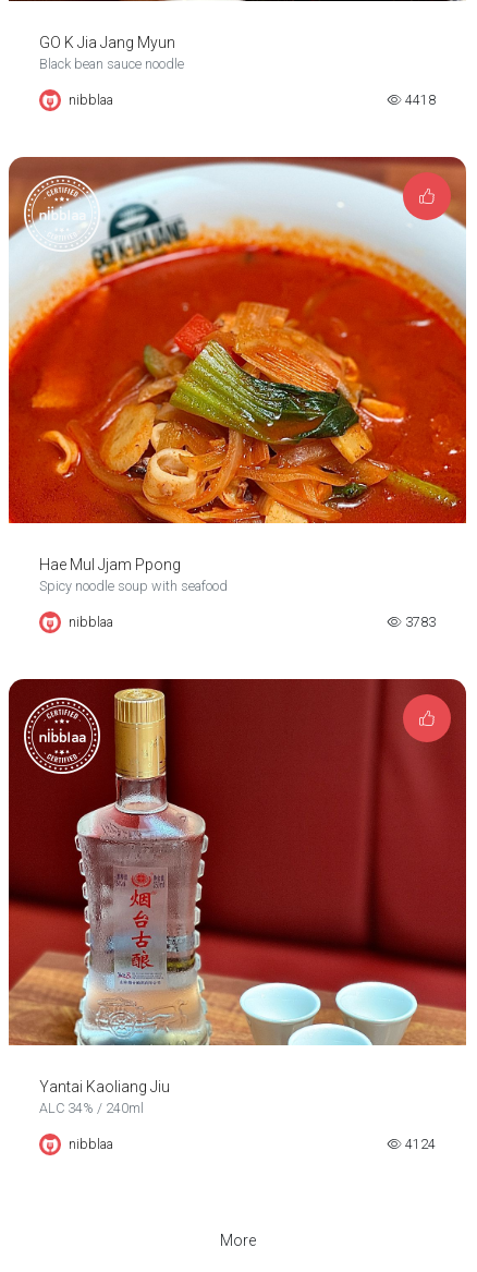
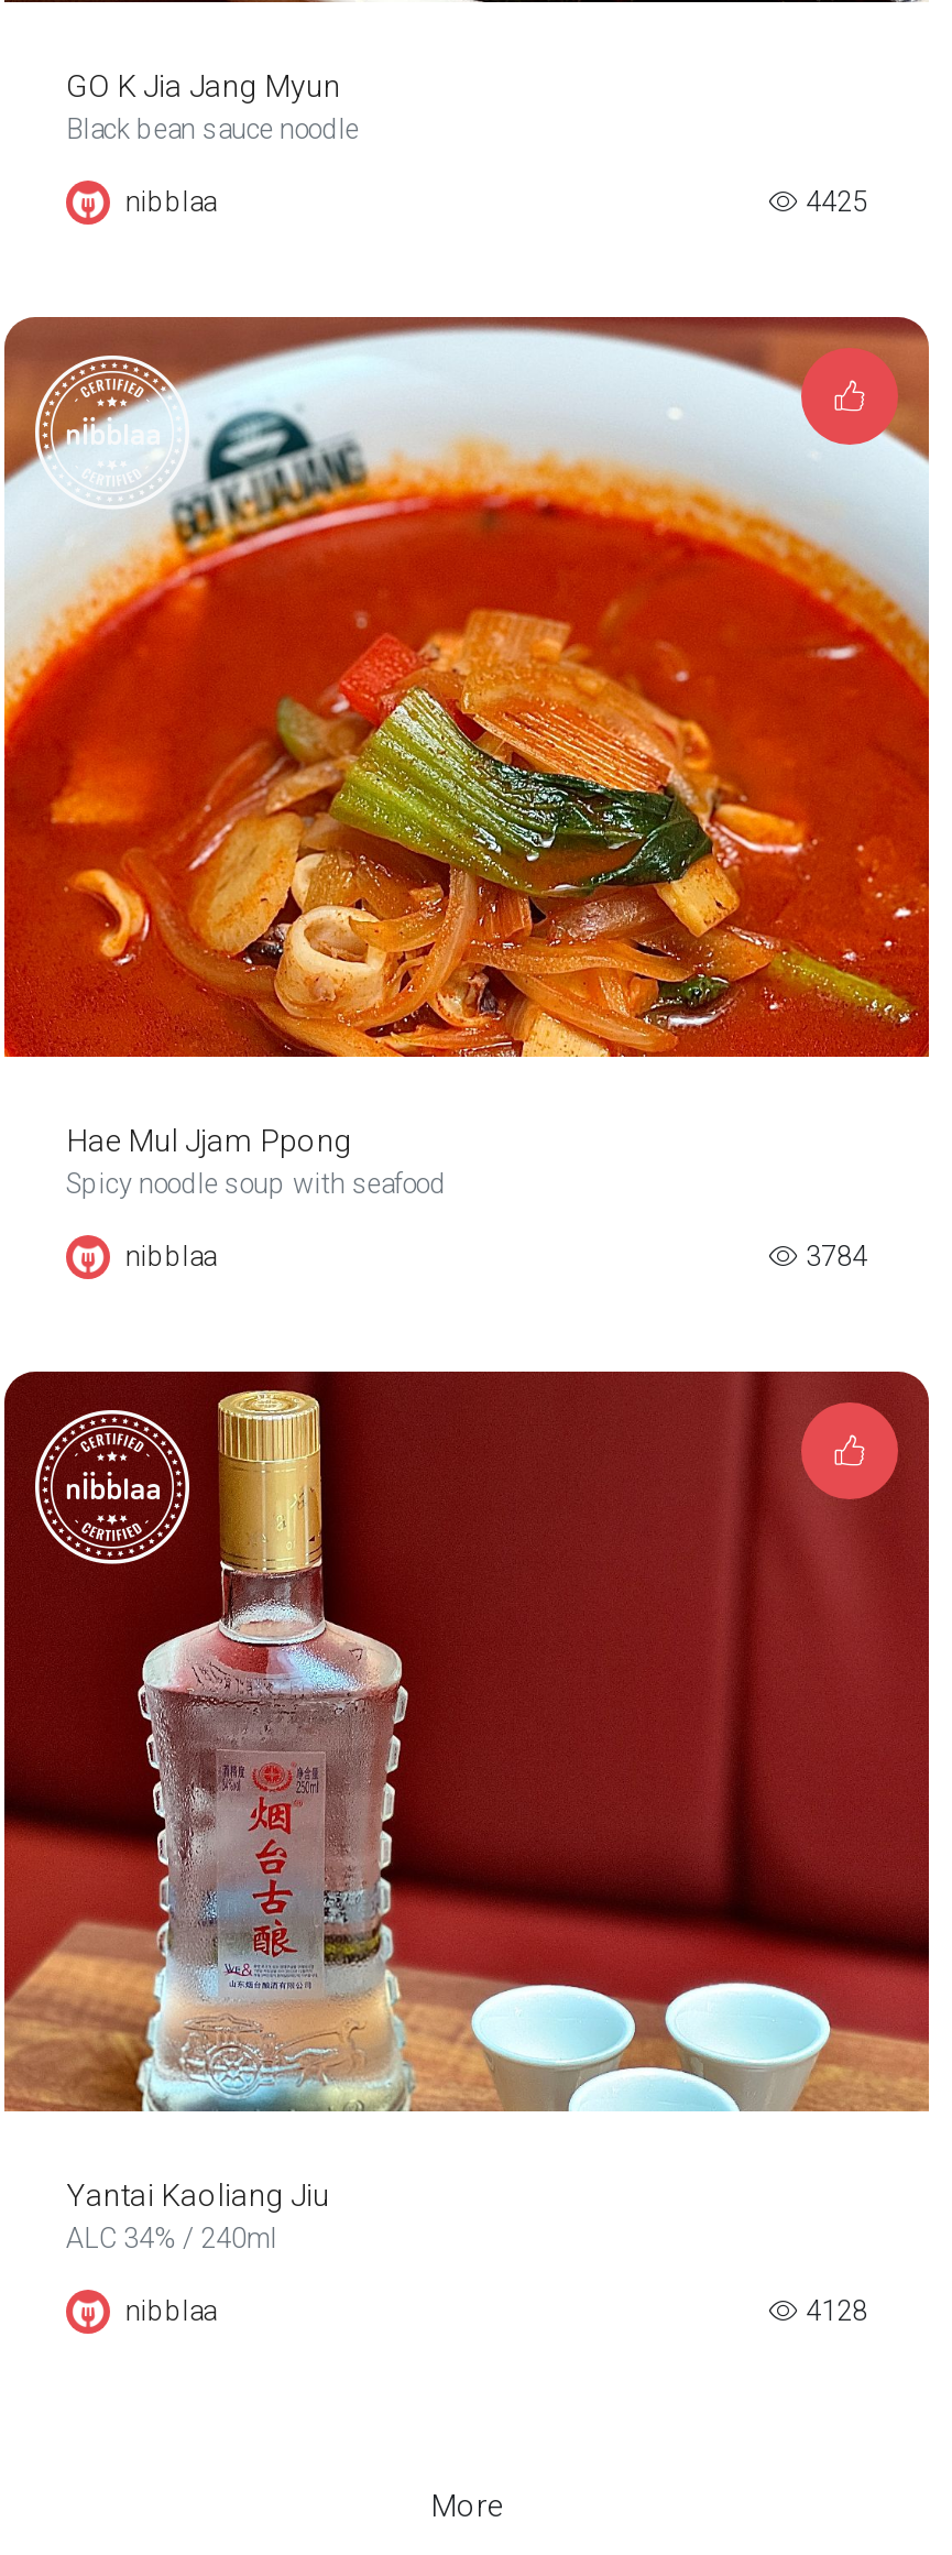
- 4418
+ 4425

- 3783
+ 3784

- 4124
+ 4128
